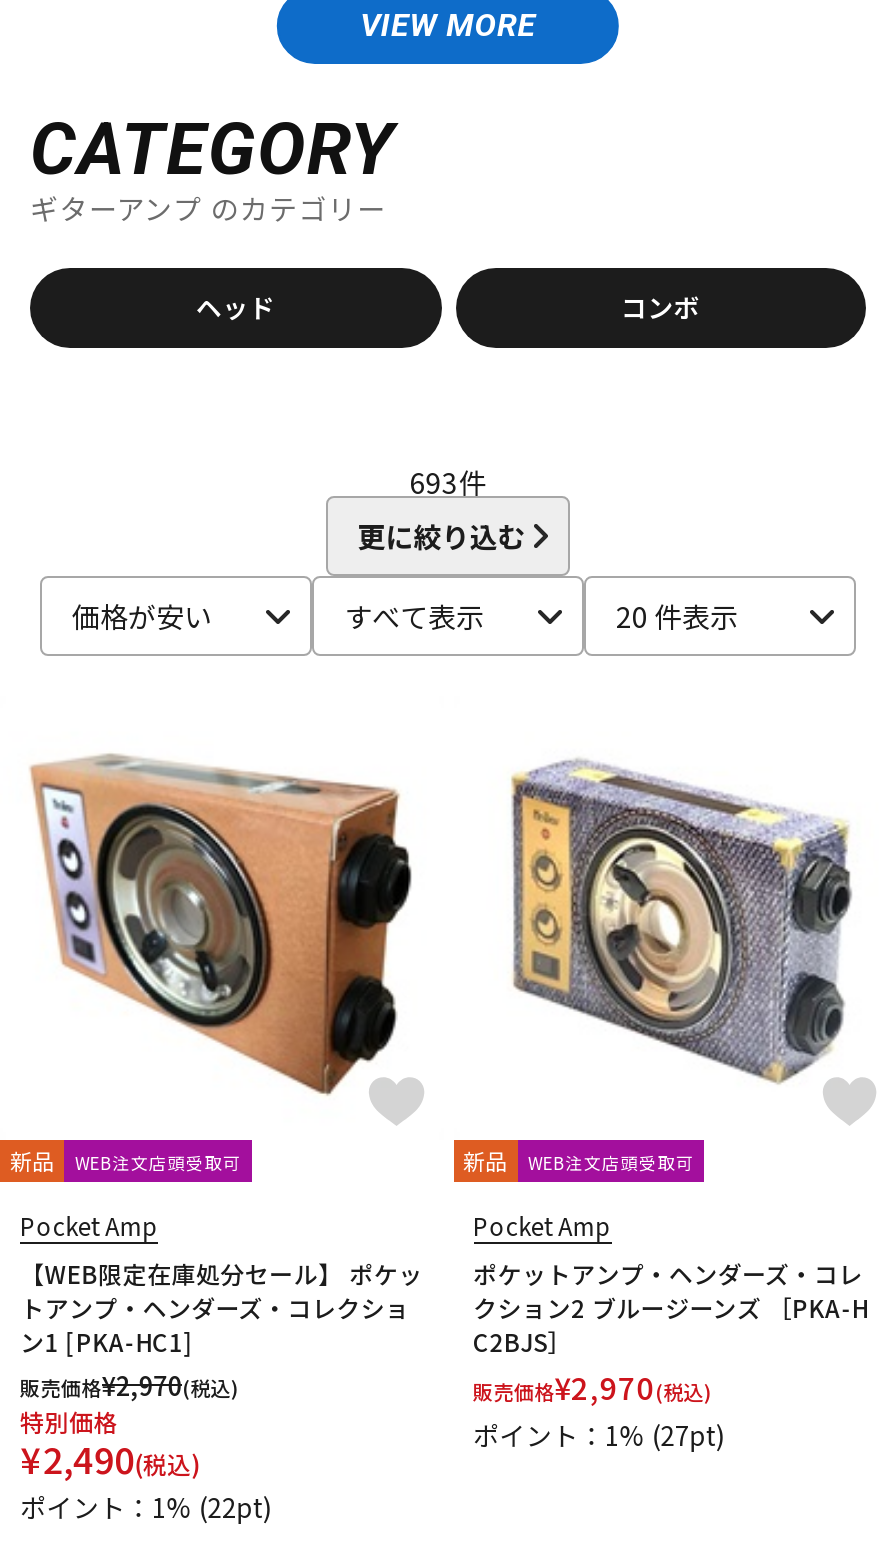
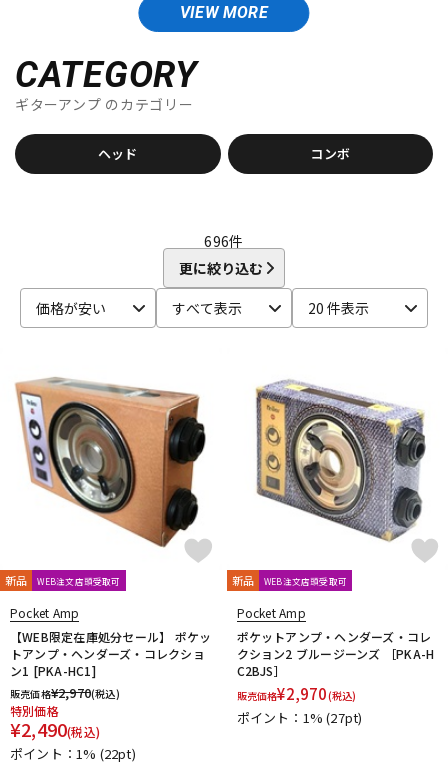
- 693件
+ 696件
